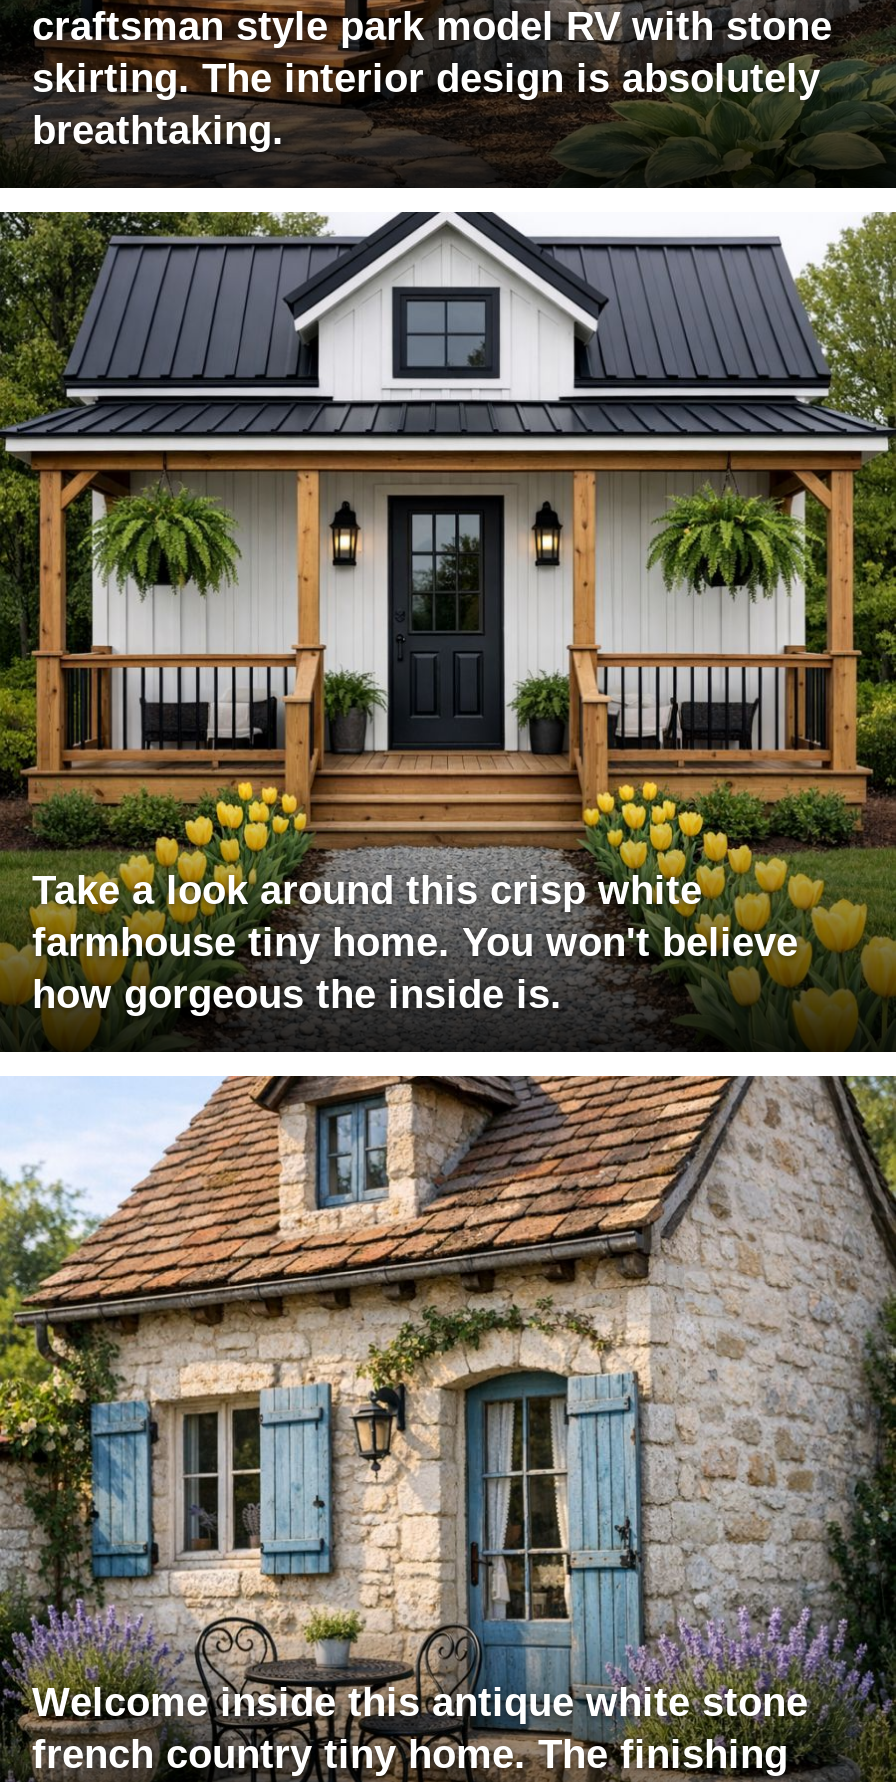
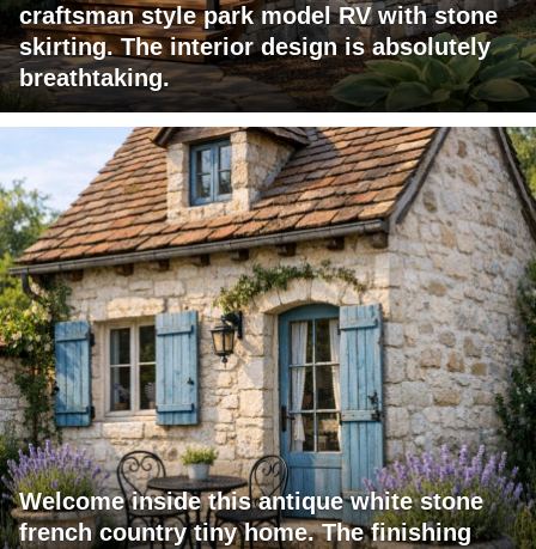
- [image]
- Take a look around this crisp white
- farmhouse tiny home. You won't believe
- how gorgeous the inside is.
